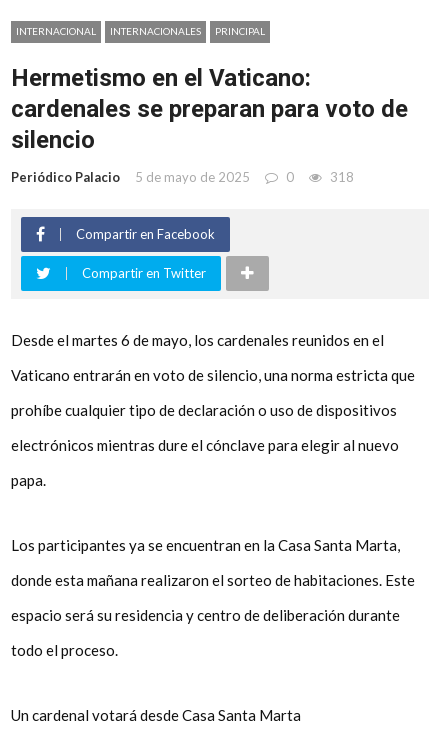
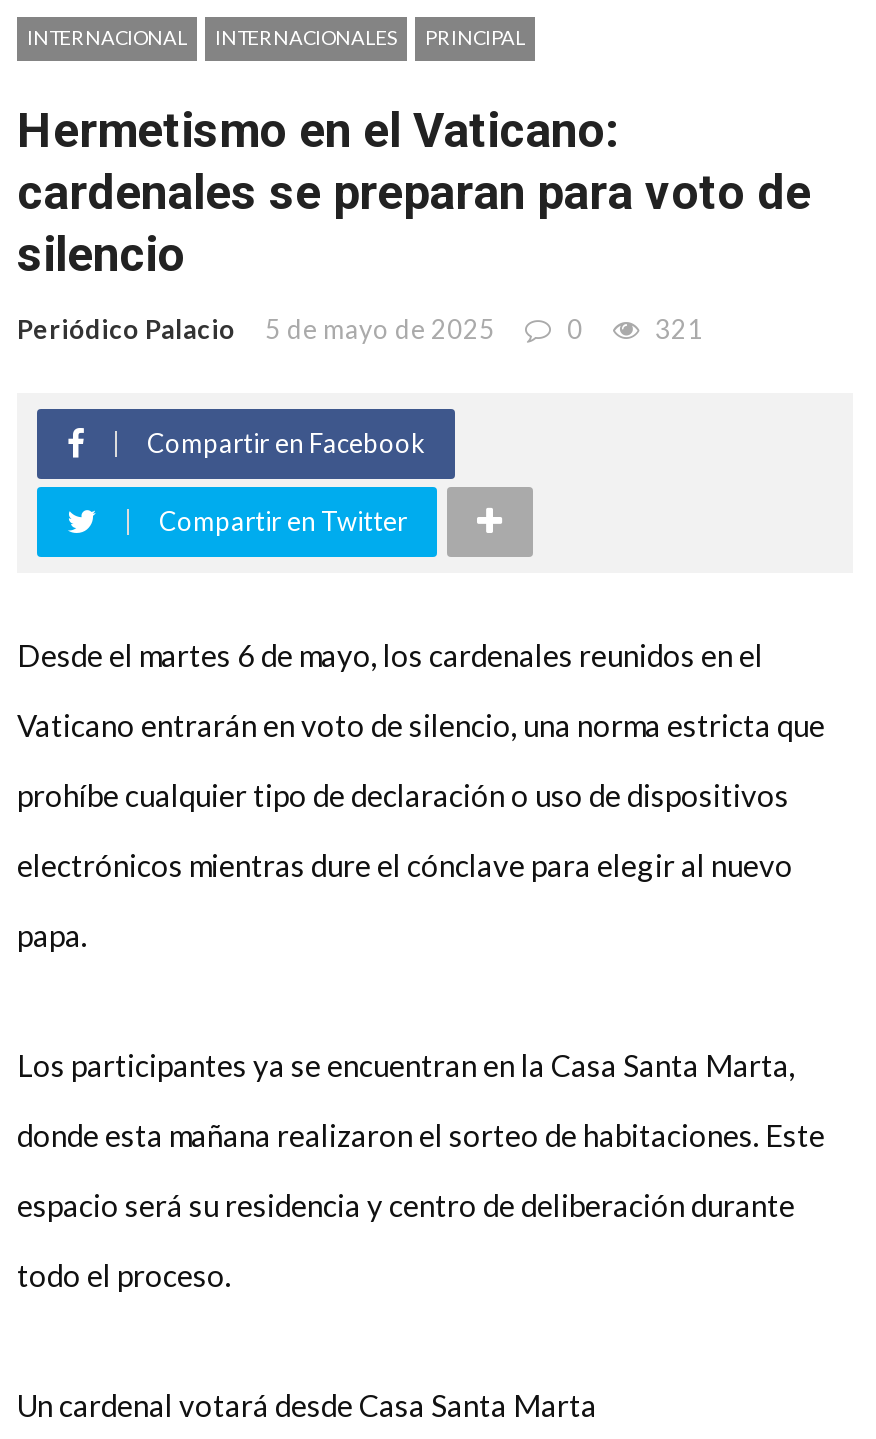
- 318
+ 321
